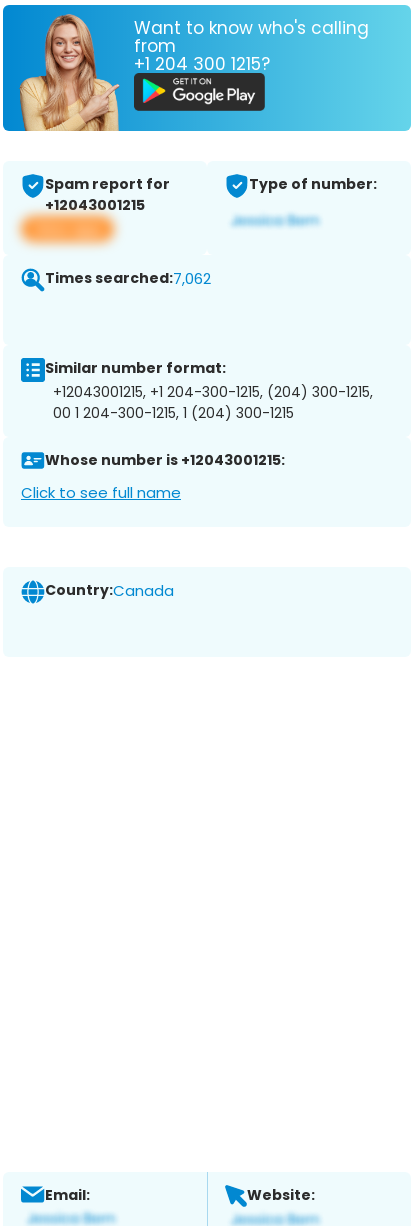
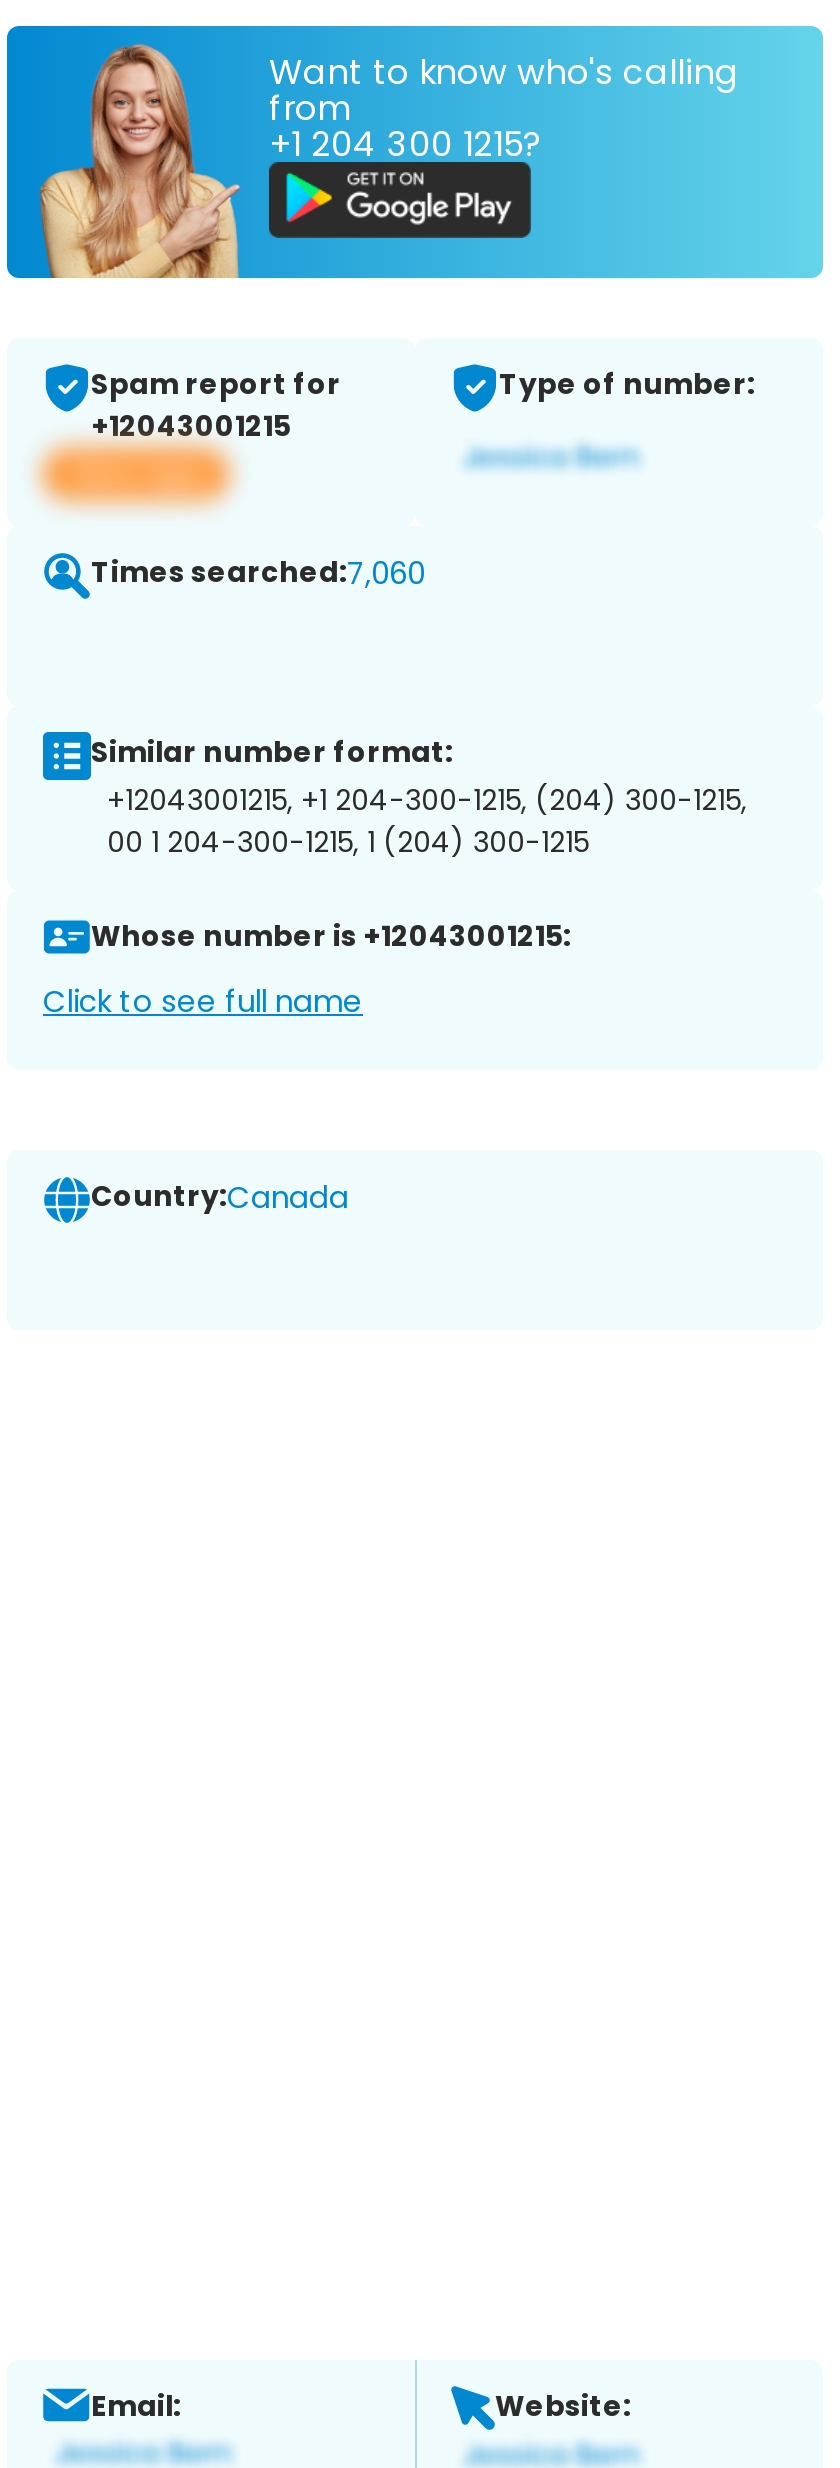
- Times searched:7,062
+ Times searched:7,060
